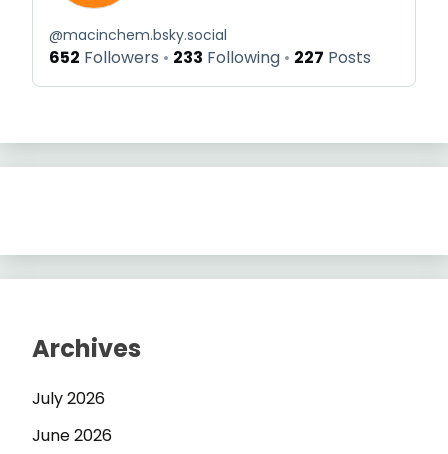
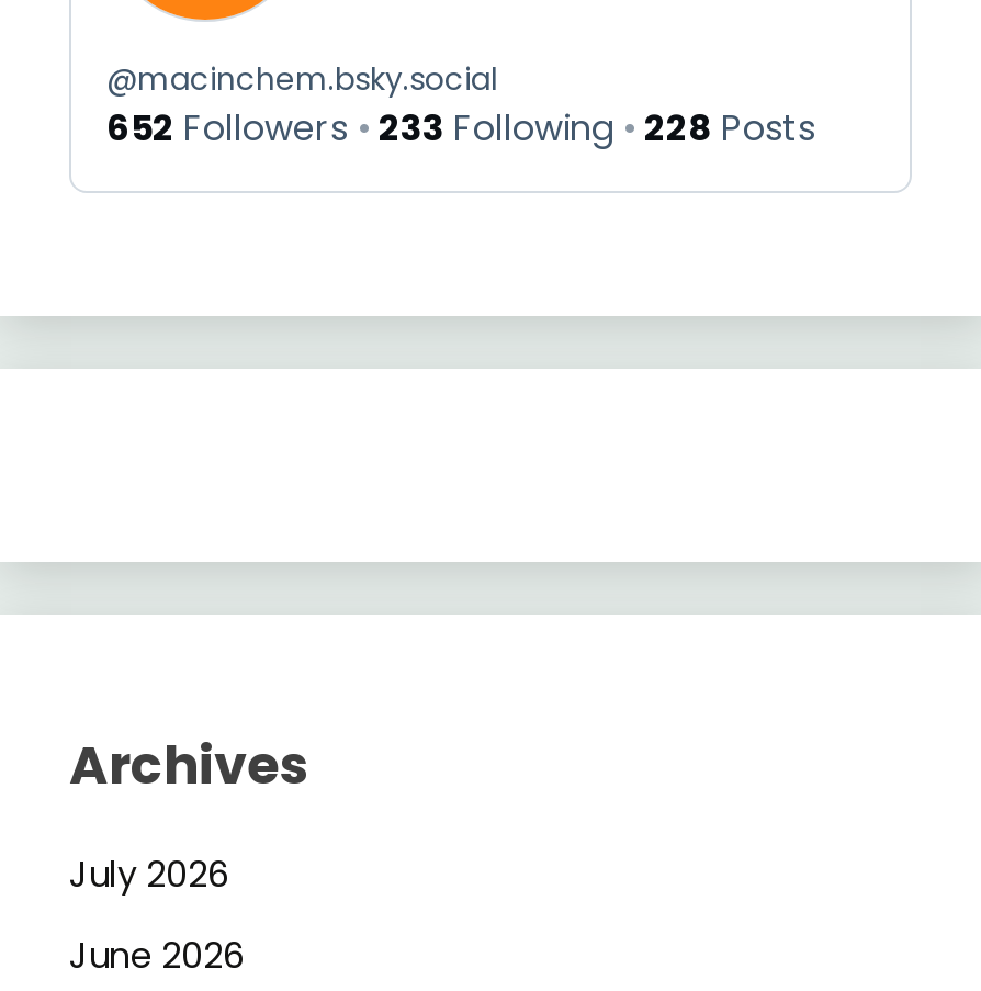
- 652 Followers 233 Following 227 Posts
+ 652 Followers 233 Following 228 Posts
